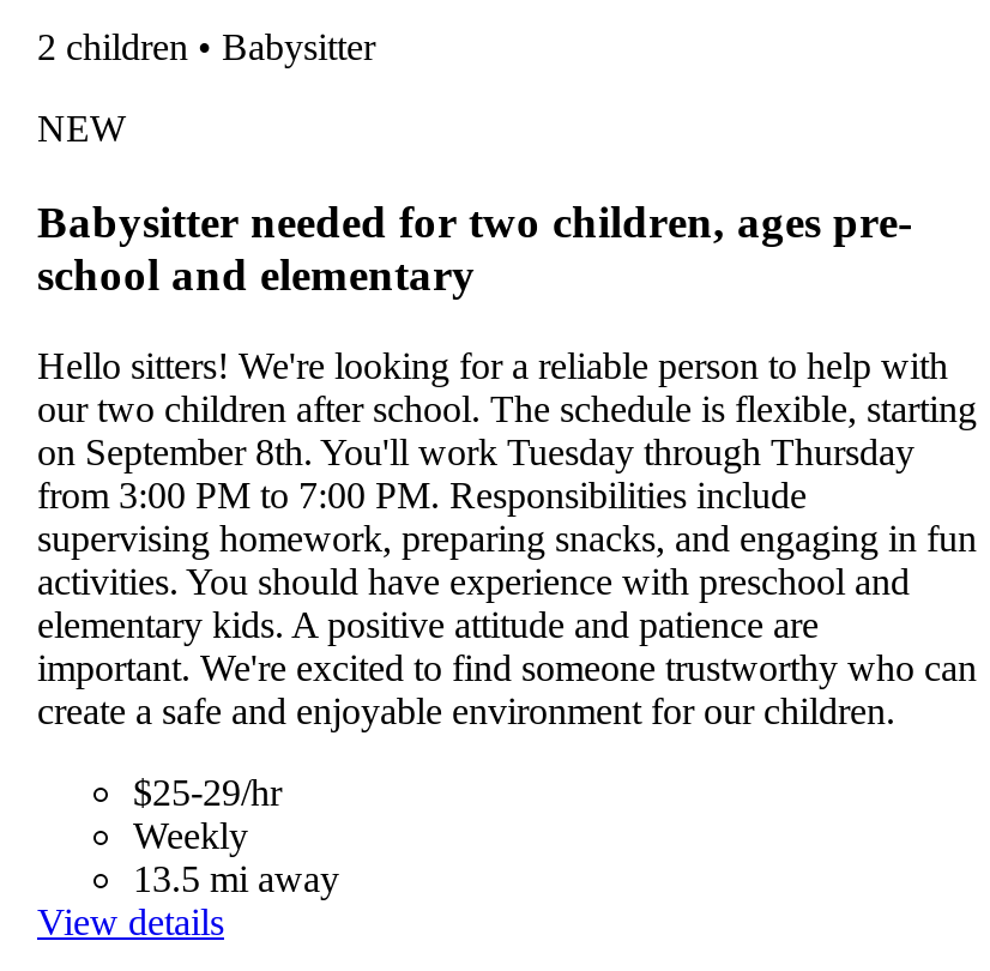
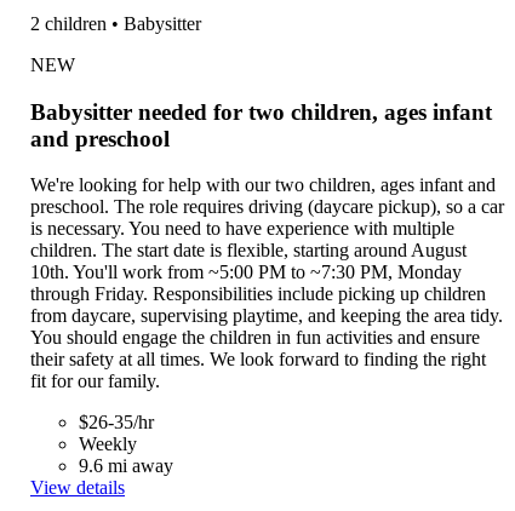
- Babysitter needed for two children, ages pre-
- school and elementary
+ Babysitter needed for two children, ages infant
+ and preschool

- Hello sitters! We're looking for a reliable person to help with
- our two children after school. The schedule is flexible, starting
- on September 8th. You'll work Tuesday through Thursday
- from 3:00 PM to 7:00 PM. Responsibilities include
- supervising homework, preparing snacks, and engaging in fun
- activities. You should have experience with preschool and
- elementary kids. A positive attitude and patience are
- important. We're excited to find someone trustworthy who can
- create a safe and enjoyable environment for our children.
+ We're looking for help with our two children, ages infant and
+ preschool. The role requires driving (daycare pickup), so a car
+ is necessary. You need to have experience with multiple
+ children. The start date is flexible, starting around August
+ 10th. You'll work from ~5:00 PM to ~7:30 PM, Monday
+ through Friday. Responsibilities include picking up children
+ from daycare, supervising playtime, and keeping the area tidy.
+ You should engage the children in fun activities and ensure
+ their safety at all times. We look forward to finding the right
+ fit for our family.

- $25-29/hr
+ $26-35/hr

- 13.5 mi away
+ 9.6 mi away
